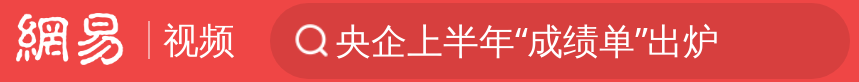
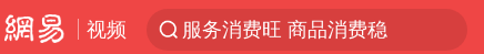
- 央企上半年“成绩单”出炉
+ 服务消费旺 商品消费稳
